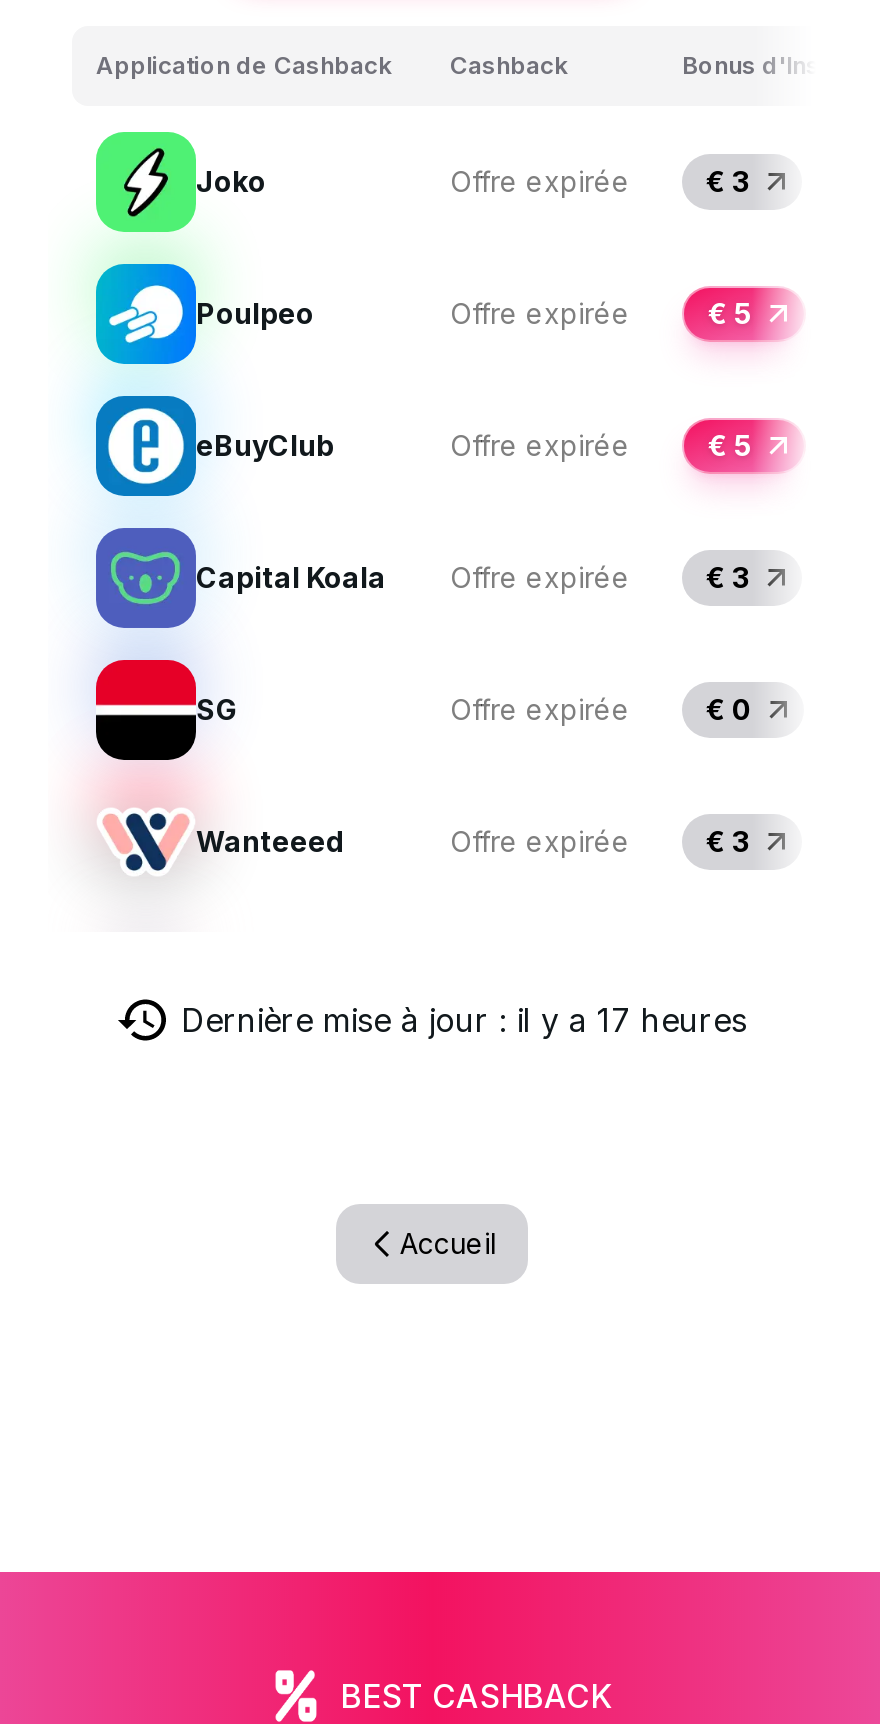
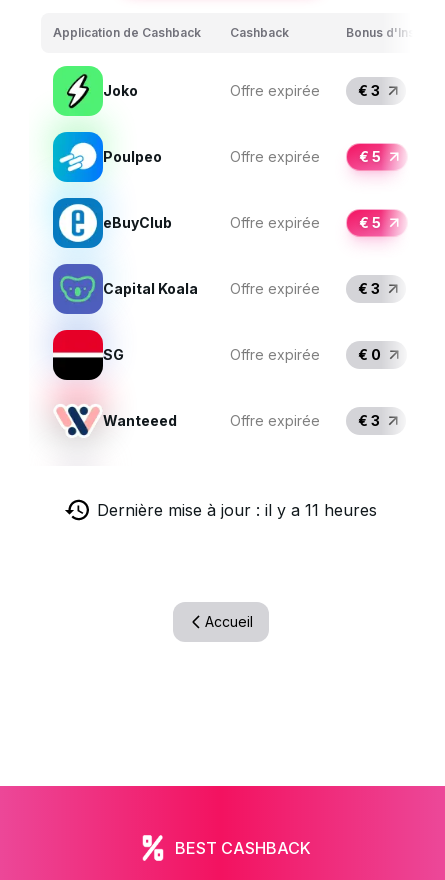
- Dernière mise à jour : il y a 17 heures
+ Dernière mise à jour : il y a 11 heures
